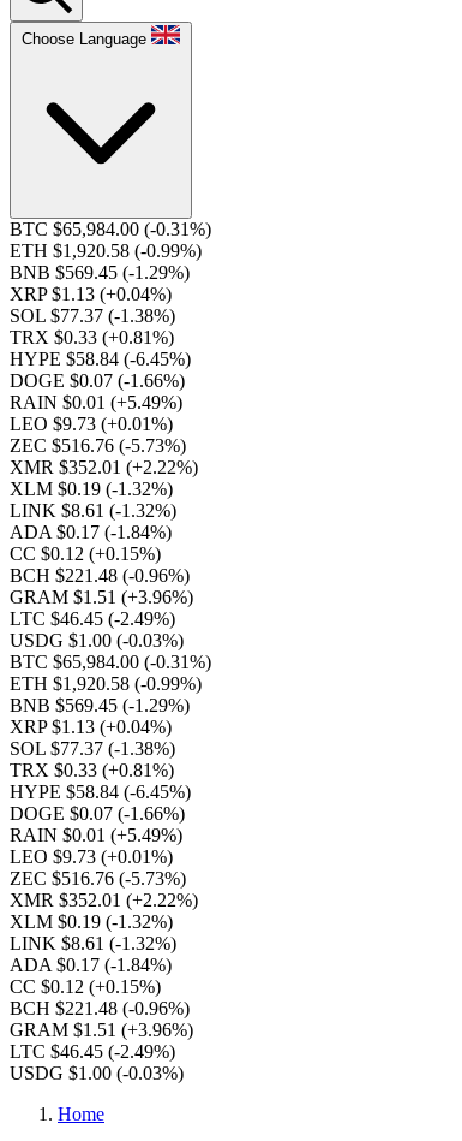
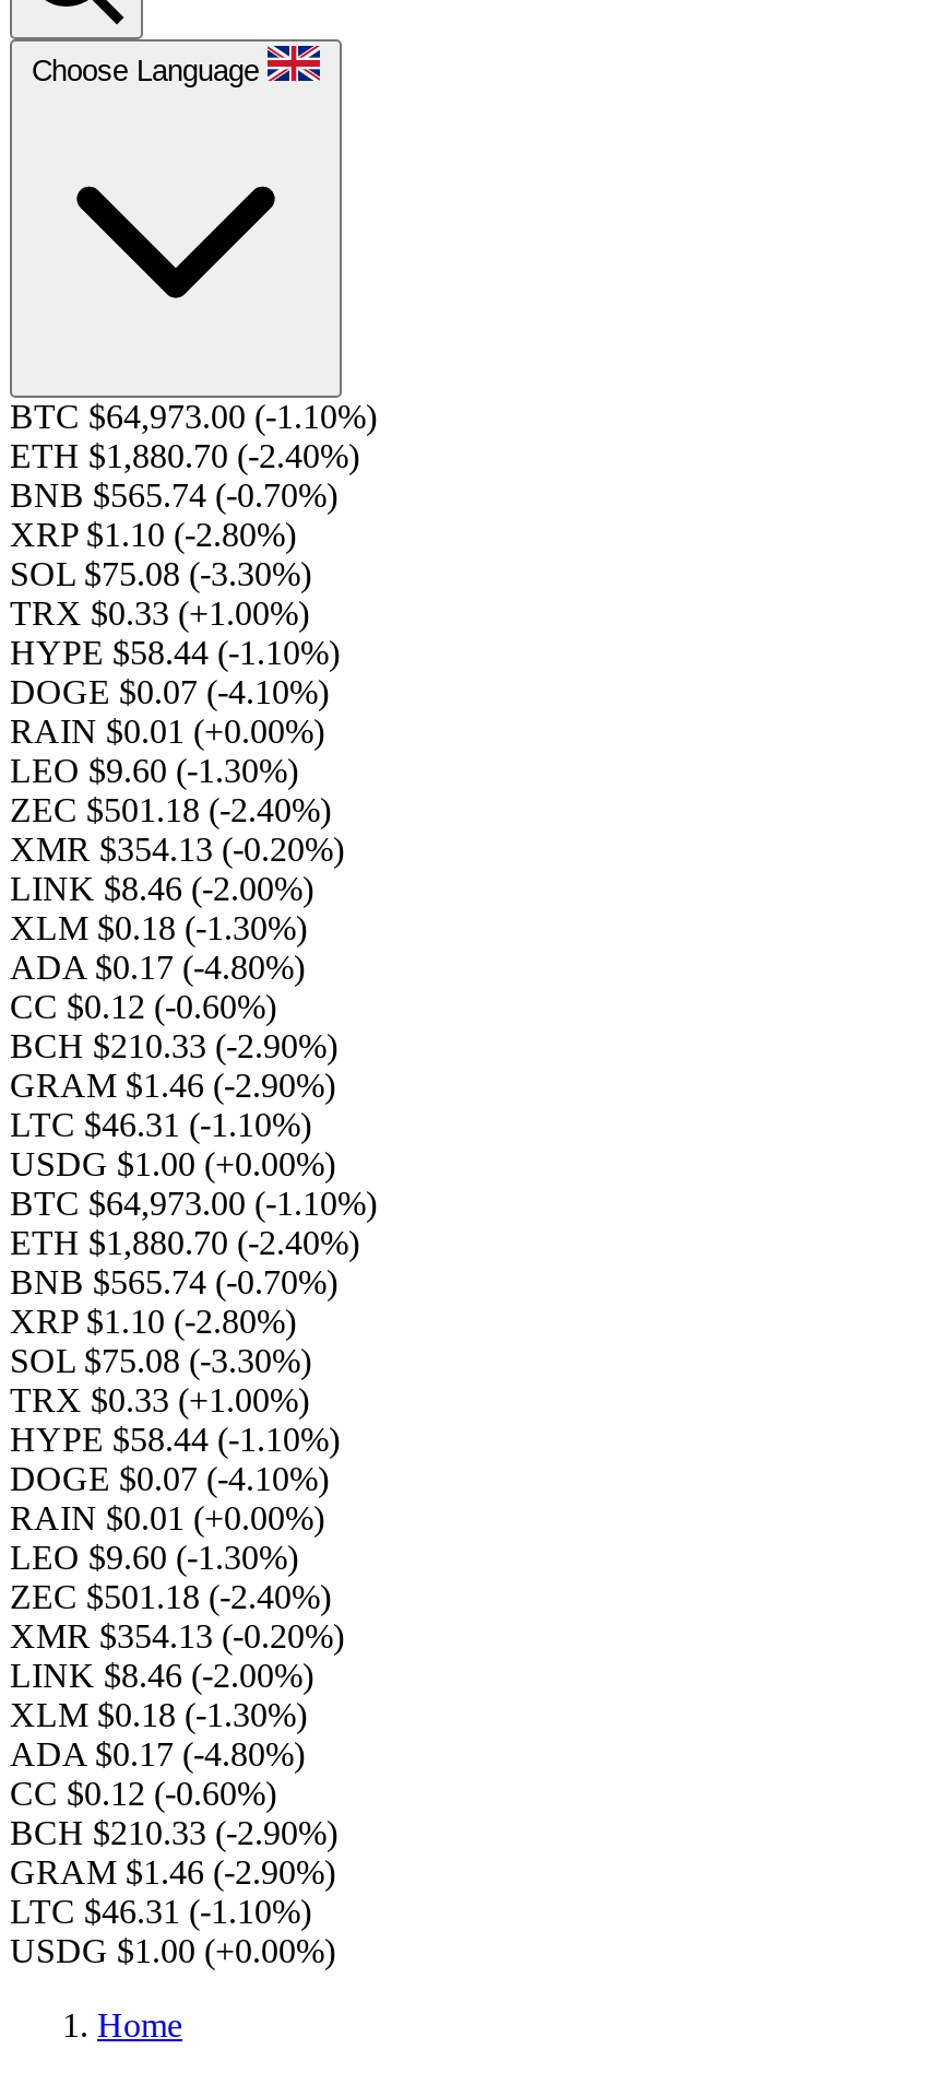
- BTC $65,984.00(-0.31%)
- ETH $1,920.58 (-0.99%)
- BNB $569.45 (-1.29%)
- XRP $1.13 (+0.04%)
- SOL $77.37(-1.38%)
- TRX $0.33 (+0.81%)
- HYPE $58.84 (-6.45%)
- DOGE $0.07 (-1.66%)
- RAIN $0.01 (+5.49%)
- LEO $9.73 (+0.01%)
- ZEC $516.76 (-5.73%)
- XMR $352.01(+2.22%)
- XLM $0.19 (-1.32%)
- LINK $8.61 (-1.32%)
- ADA $0.17 (-1.84%)
- CC $0.12 (+0.15%)
- BCH $221.48 (-0.96%)
- GRAM $1.51 (+3.96%)
- LTC $46.45 (-2.49%)
- USDG $1.00(-0.03%)
- BTC $65,984.00 (-0.31%)
- ETH $1,920.58 (-0.99%)
- BNB $569.45 (-1.29%)
- XRP $1.13 (+0.04%)
- SOL $77.37(-1.38%)
- TRX $0.33 (+0.81%)
- HYPE $58.84 (-6.45%)
- DOGE $0.07 (-1.66%)
- RAIN $0.01 (+5.49%)
- LEO $9.73 (+0.01%)
- ZEC $516.76 (-5.73%)
- XMR $352.01(+2.22%)
- XLM $0.19 (-1.32%)
- LINK $8.61 (-1.32%)
- ADA $0.17 (-1.84%)
- CC $0.12 (+0.15%)
- BCH $221.48 (-0.96%)
- GRAM $1.51 (+3.96%)
- LTC $46.45 (-2.49%)
- USDG $1.00(-0.03%)
+ BTC $64,973.00(-1.10%)
+ ETH $1,880.70 (-2.40%)
+ BNB $565.74 (-0.70%)
+ XRP $1.10 (-2.80%)
+ SOL $75.08(-3.30%)
+ TRX $0.33 (+1.00%)
+ HYPE $58.44 (-1.10%)
+ DOGE $0.07 (-4.10%)
+ RAIN $0.01 (+0.00%)
+ LEO $9.60 (-1.30%)
+ ZEC $501.18 (-2.40%)
+ XMR $354.13(-0.20%)
+ LINK $8.46 (-2.00%)
+ XLM $0.18 (-1.30%)
+ ADA $0.17 (-4.80%)
+ CC $0.12 (-0.60%)
+ BCH $210.33 (-2.90%)
+ GRAM $1.46 (-2.90%)
+ LTC $46.31 (-1.10%)
+ USDG $1.00(+0.00%)
+ BTC $64,973.00 (-1.10%)
+ ETH $1,880.70 (-2.40%)
+ BNB $565.74 (-0.70%)
+ XRP $1.10 (-2.80%)
+ SOL $75.08(-3.30%)
+ TRX $0.33 (+1.00%)
+ HYPE $58.44 (-1.10%)
+ DOGE $0.07 (-4.10%)
+ RAIN $0.01 (+0.00%)
+ LEO $9.60 (-1.30%)
+ ZEC $501.18 (-2.40%)
+ XMR $354.13(-0.20%)
+ LINK $8.46 (-2.00%)
+ XLM $0.18 (-1.30%)
+ ADA $0.17 (-4.80%)
+ CC $0.12 (-0.60%)
+ BCH $210.33 (-2.90%)
+ GRAM $1.46 (-2.90%)
+ LTC $46.31 (-1.10%)
+ USDG $1.00(+0.00%)
